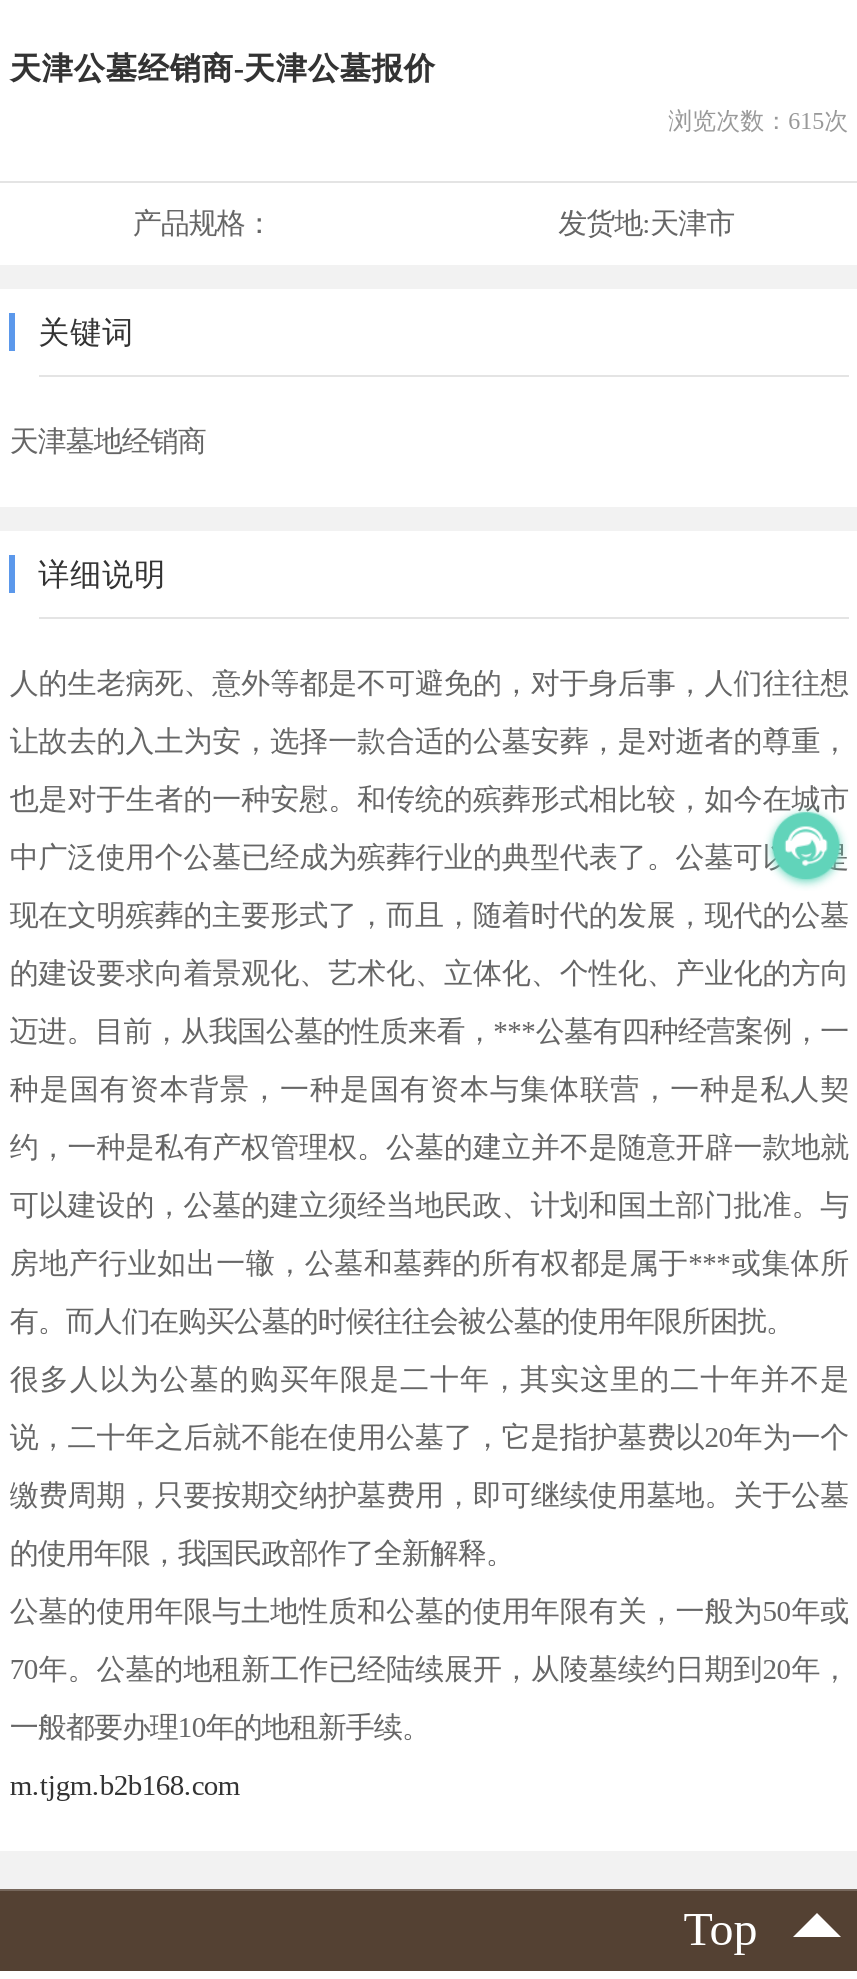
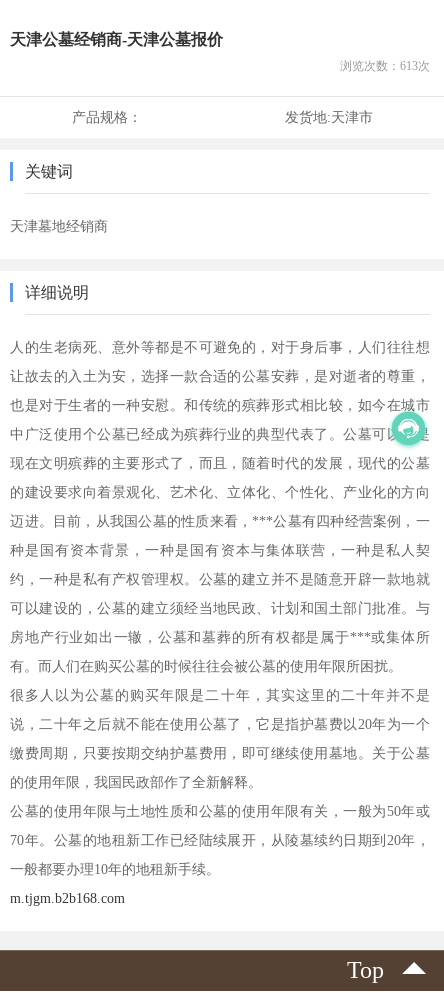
- 浏览次数：615次
+ 浏览次数：613次
